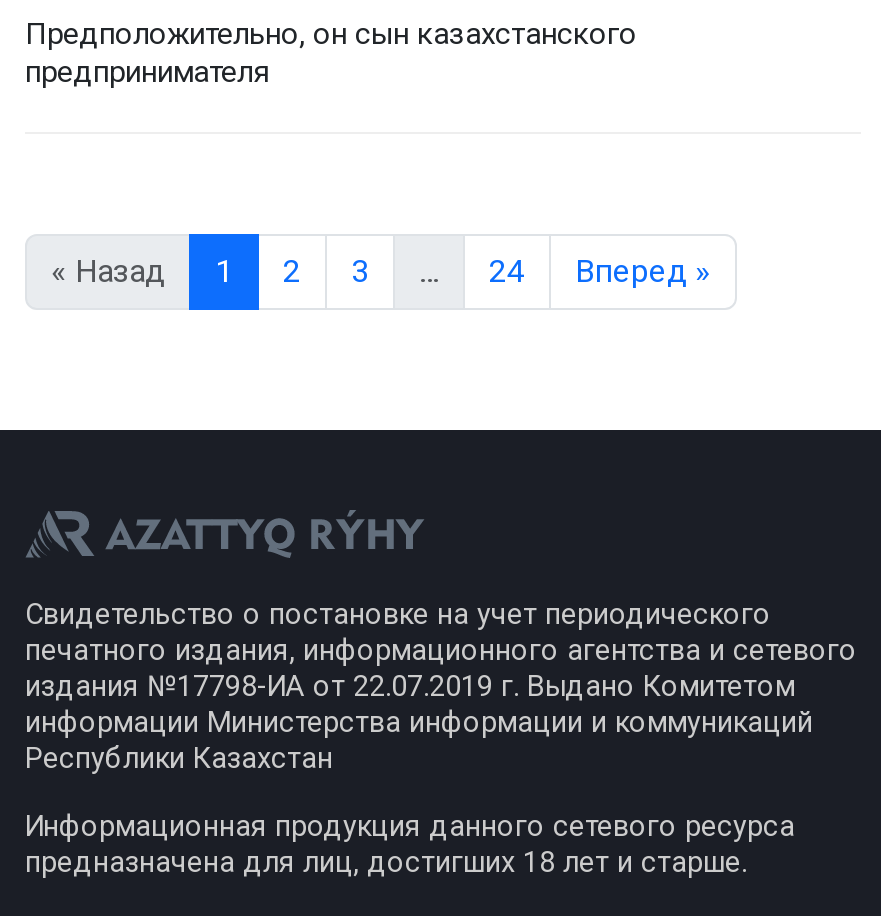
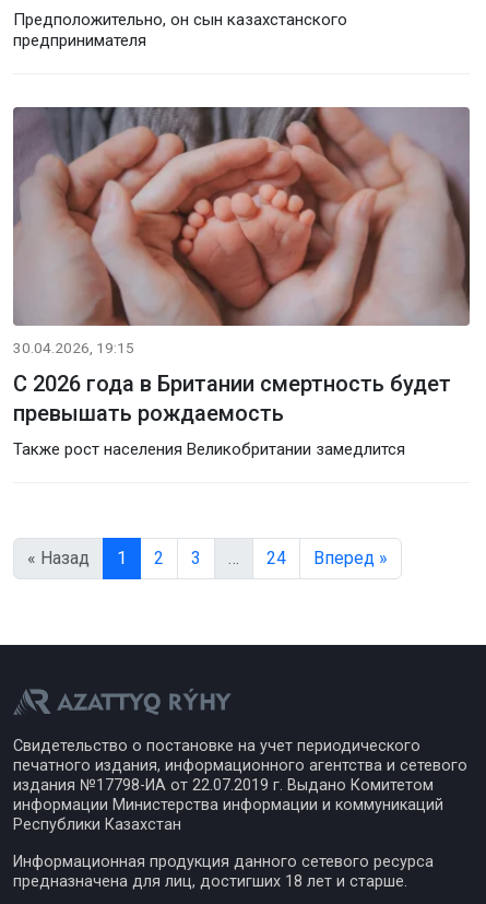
+ [image]
+ 30.04.2026, 19:15
+ С 2026 года в Британии смертность будет
+ превышать рождаемость
+ Также рост населения Великобритании замедлится
